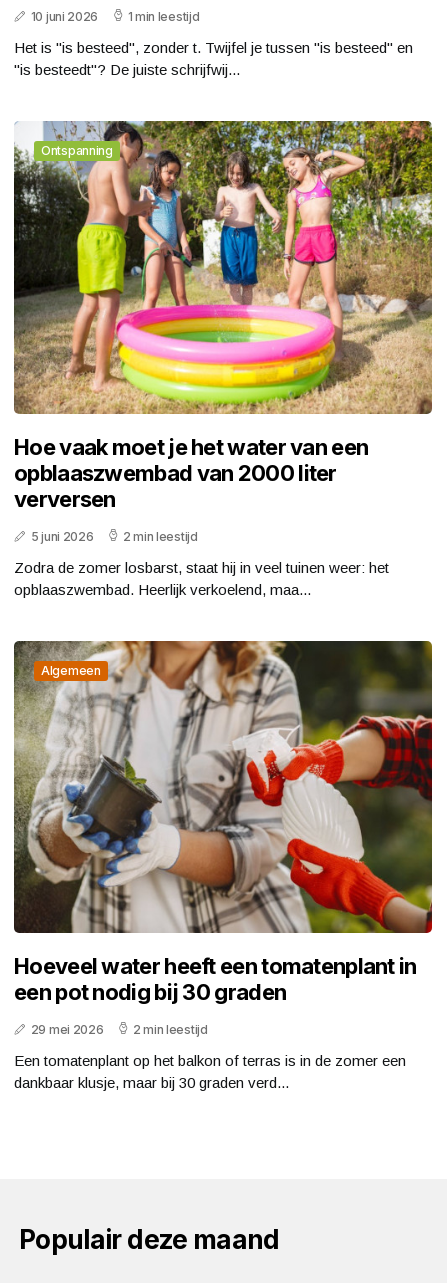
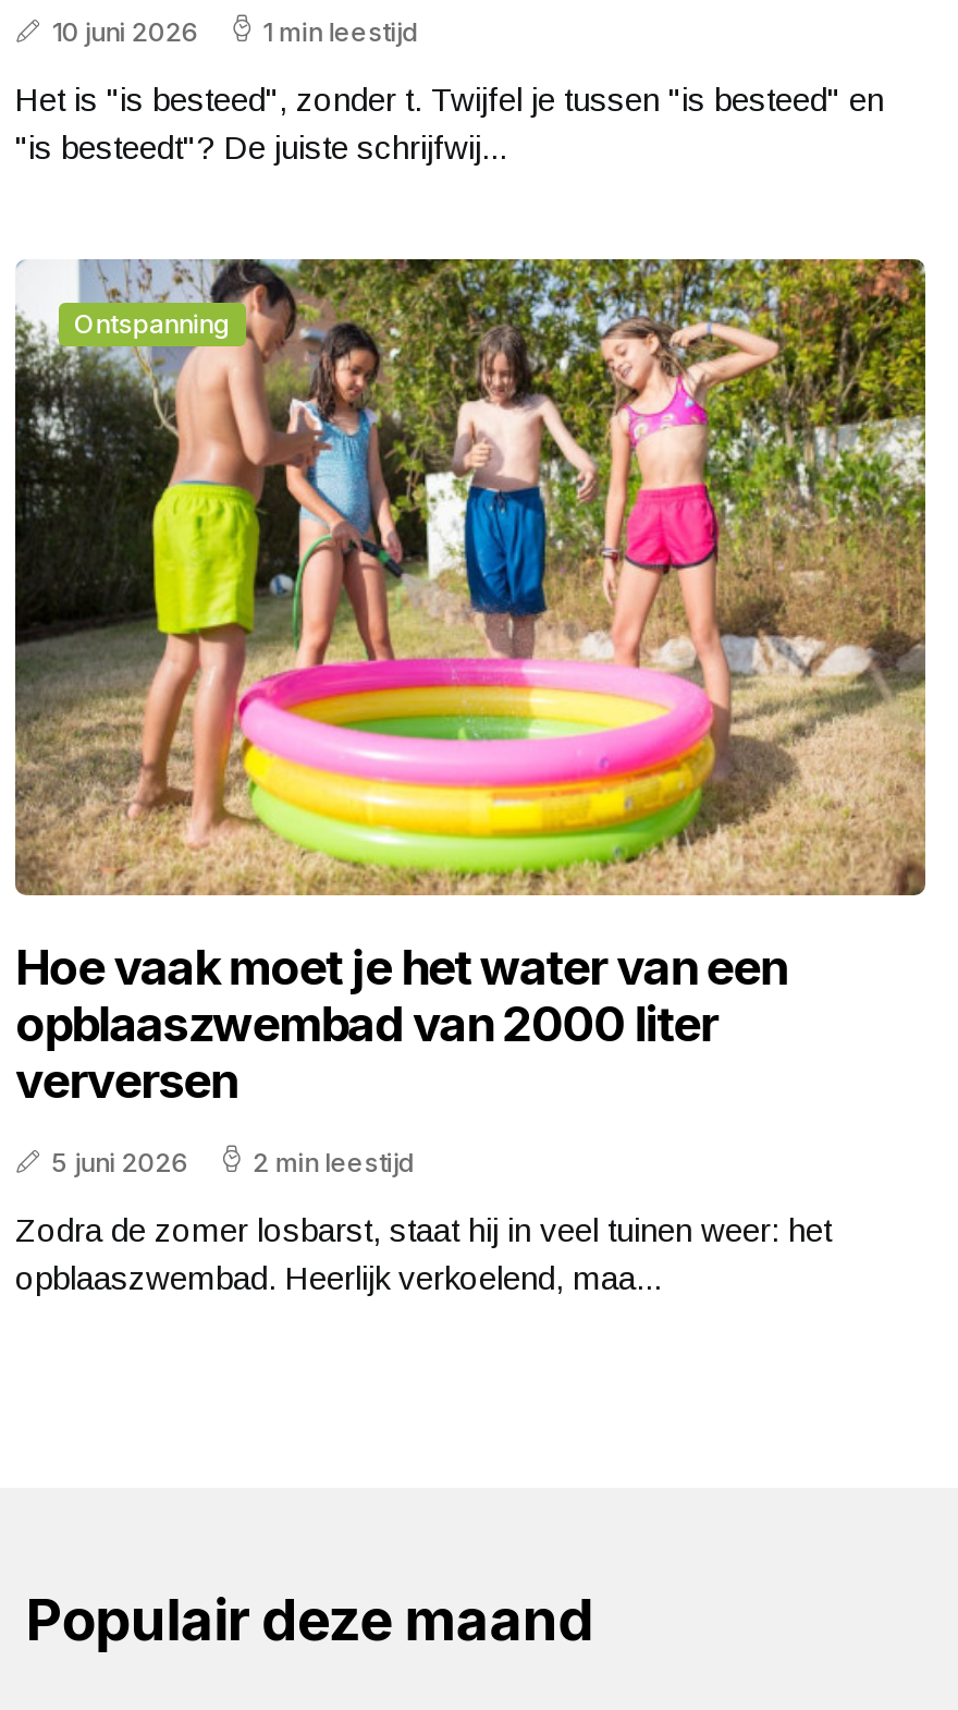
- [image]
- Algemeen

- Hoeveel water heeft een tomatenplant in
- een pot nodig bij 30 graden
- 29 mei 2026
- 2 min leestijd
- Een tomatenplant op het balkon of terras is in de zomer een
- dankbaar klusje, maar bij 30 graden verd...
